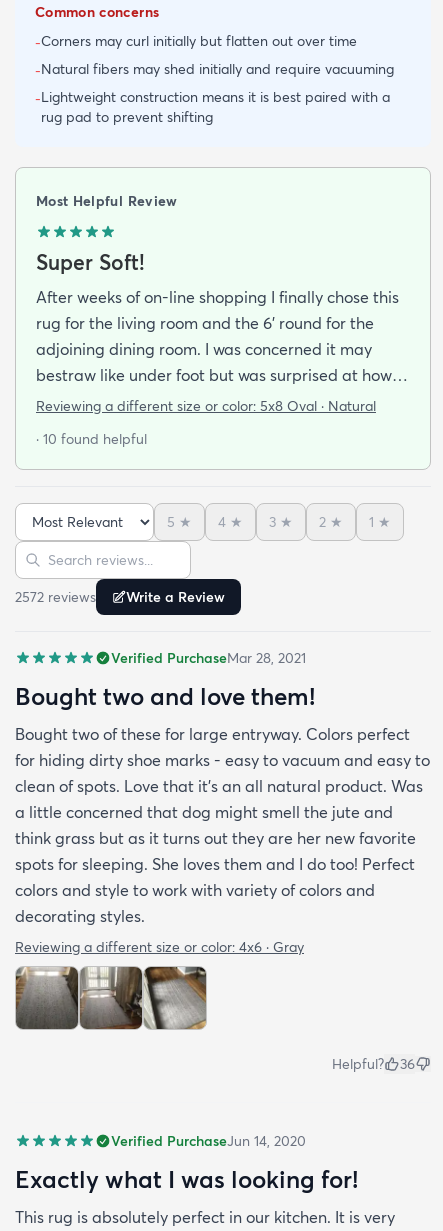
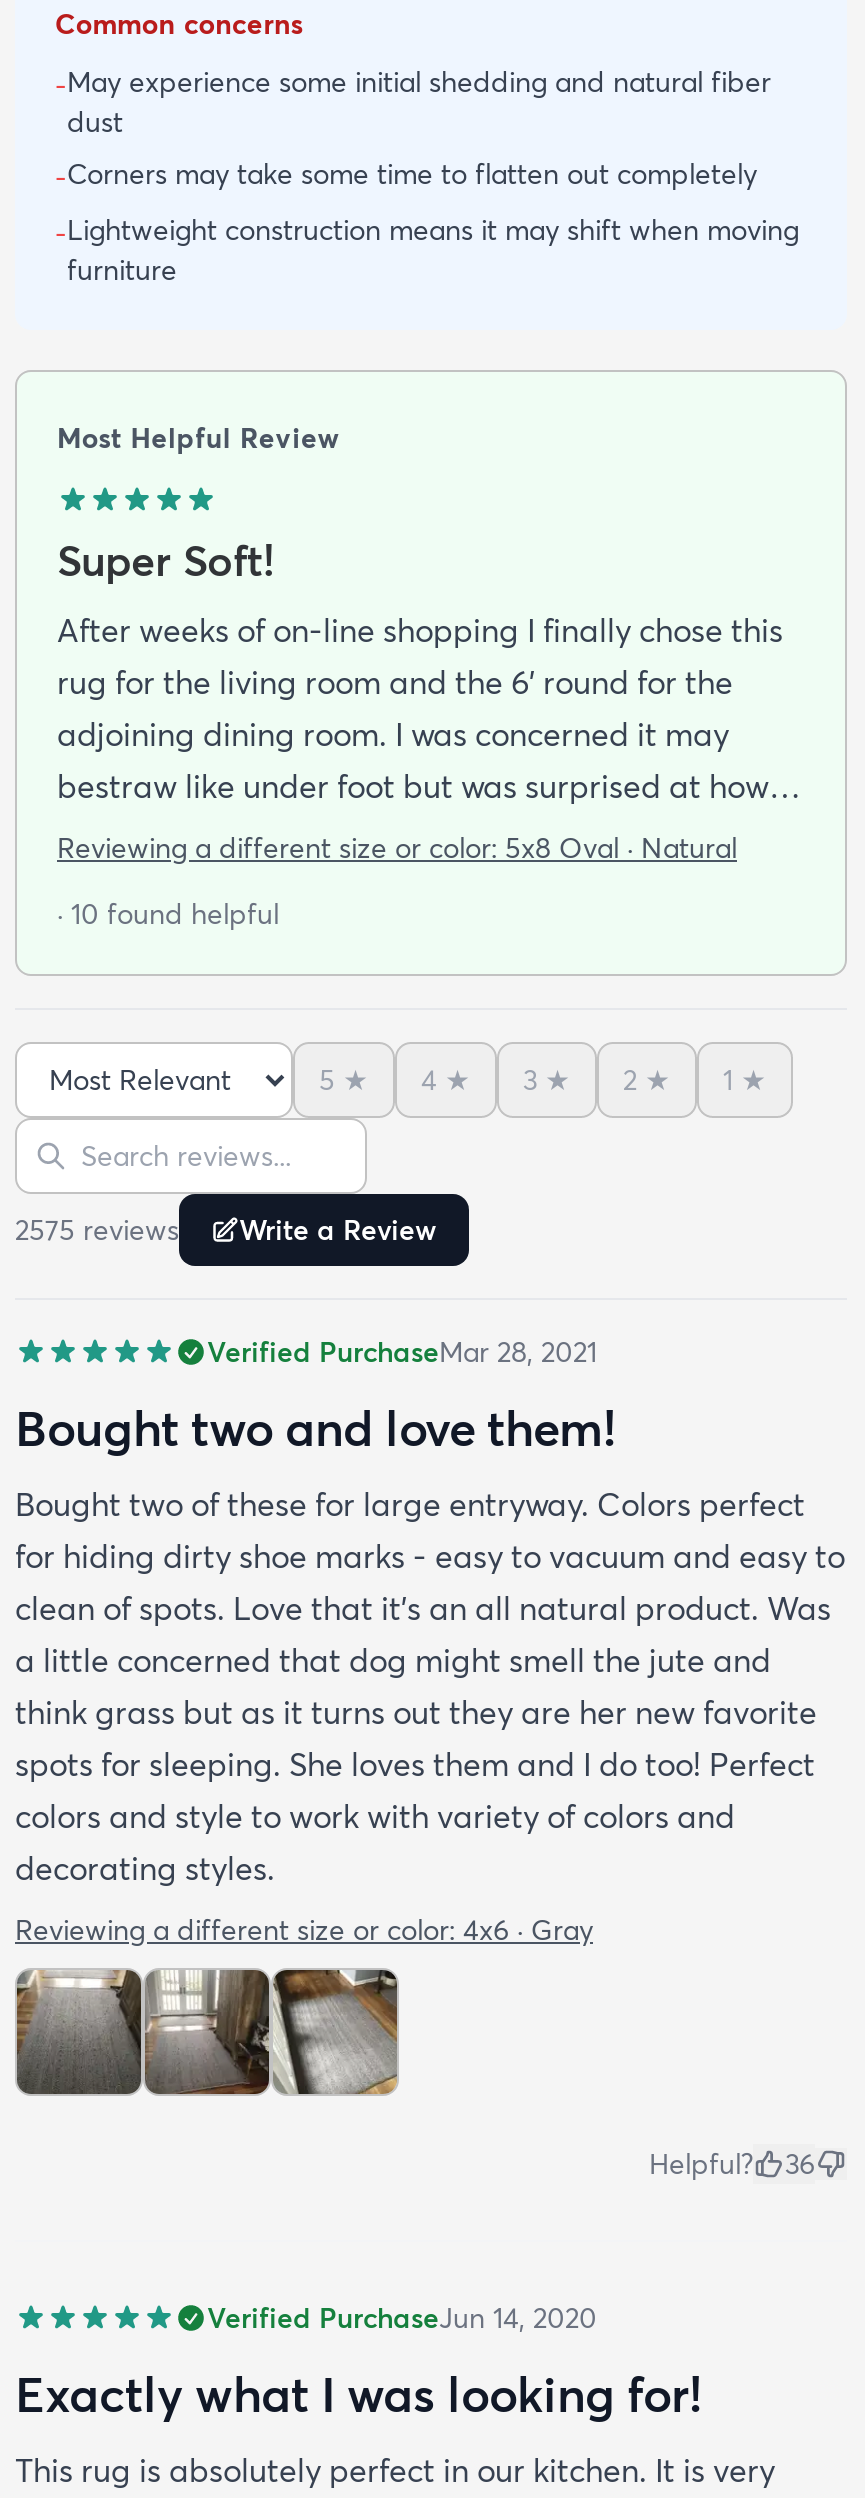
- -Corners may curl initially but flatten out over time
- -Natural fibers may shed initially and require vacuuming
- -Lightweight construction means it is best paired with a
- rug pad to prevent shifting
+ -May experience some initial shedding and natural fiber
+ dust
+ -Corners may take some time to flatten out completely
+ -Lightweight construction means it may shift when moving
+ furniture

- 2572 reviews Write a Review
+ 2575 reviews Write a Review
